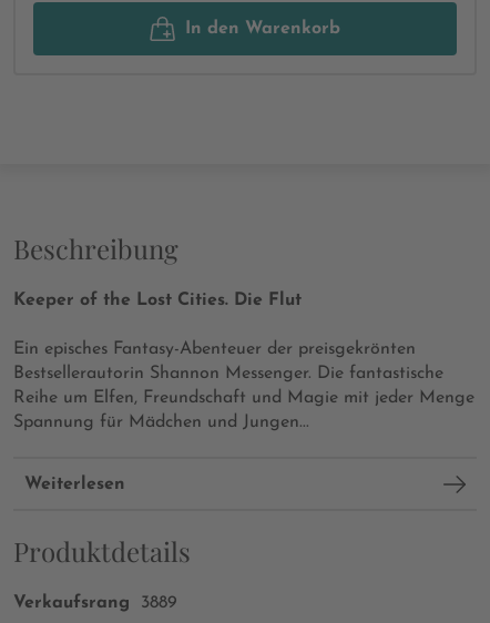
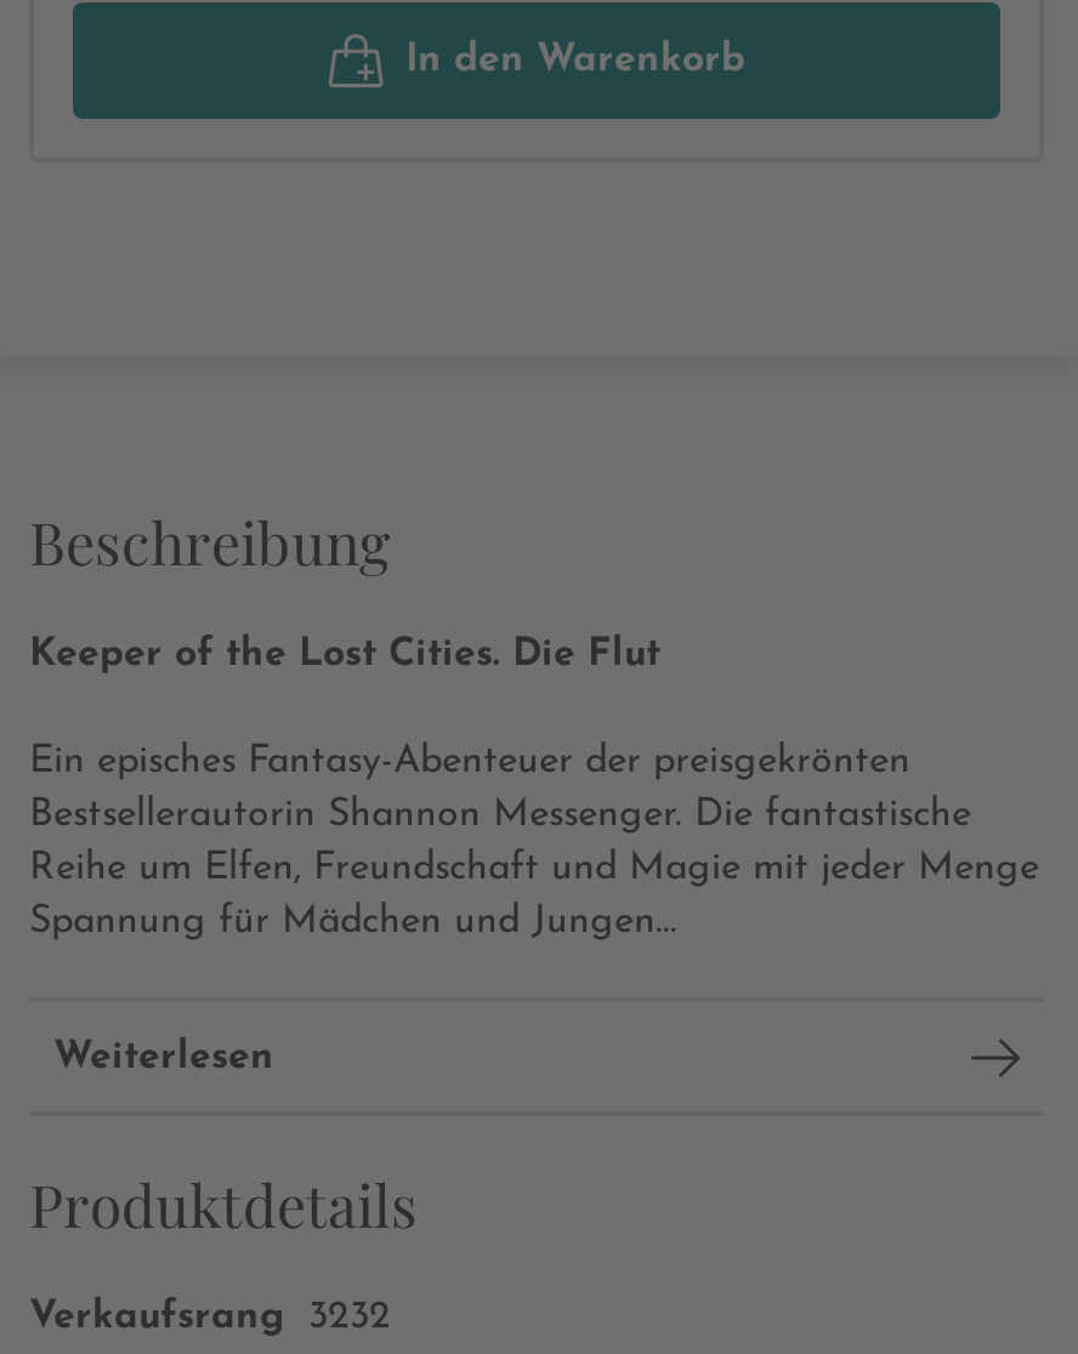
- Verkaufsrang 3889
+ Verkaufsrang 3232
